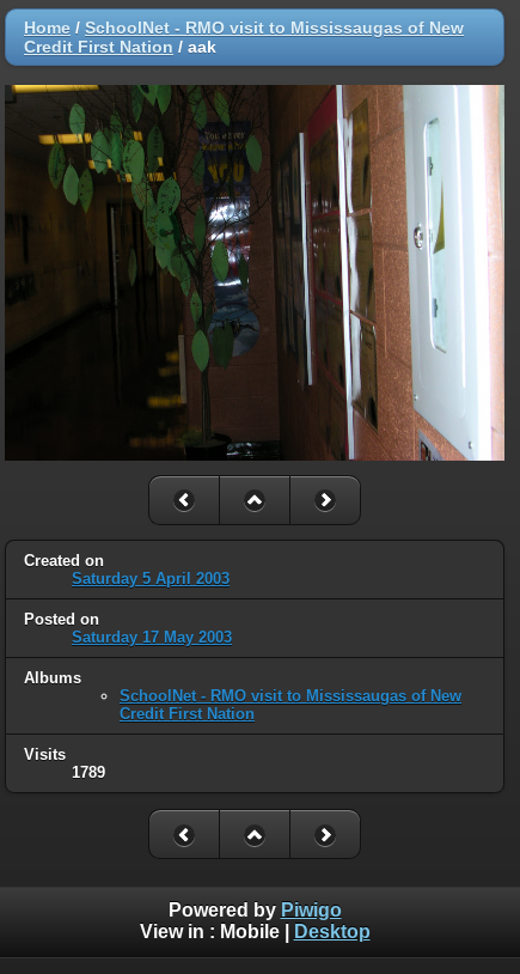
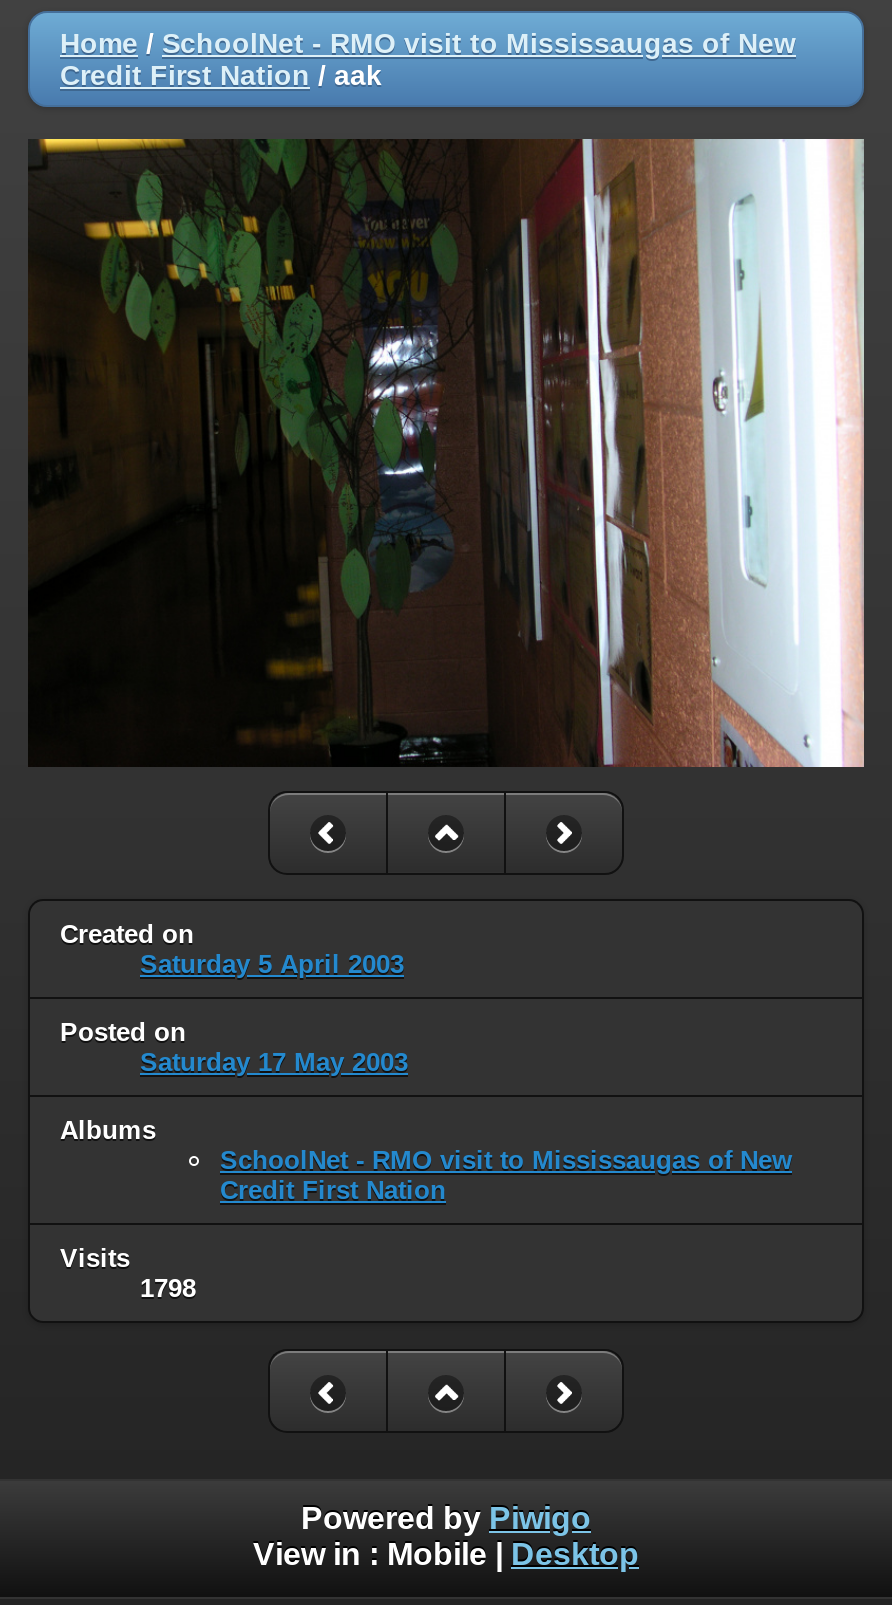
- 1789
+ 1798
